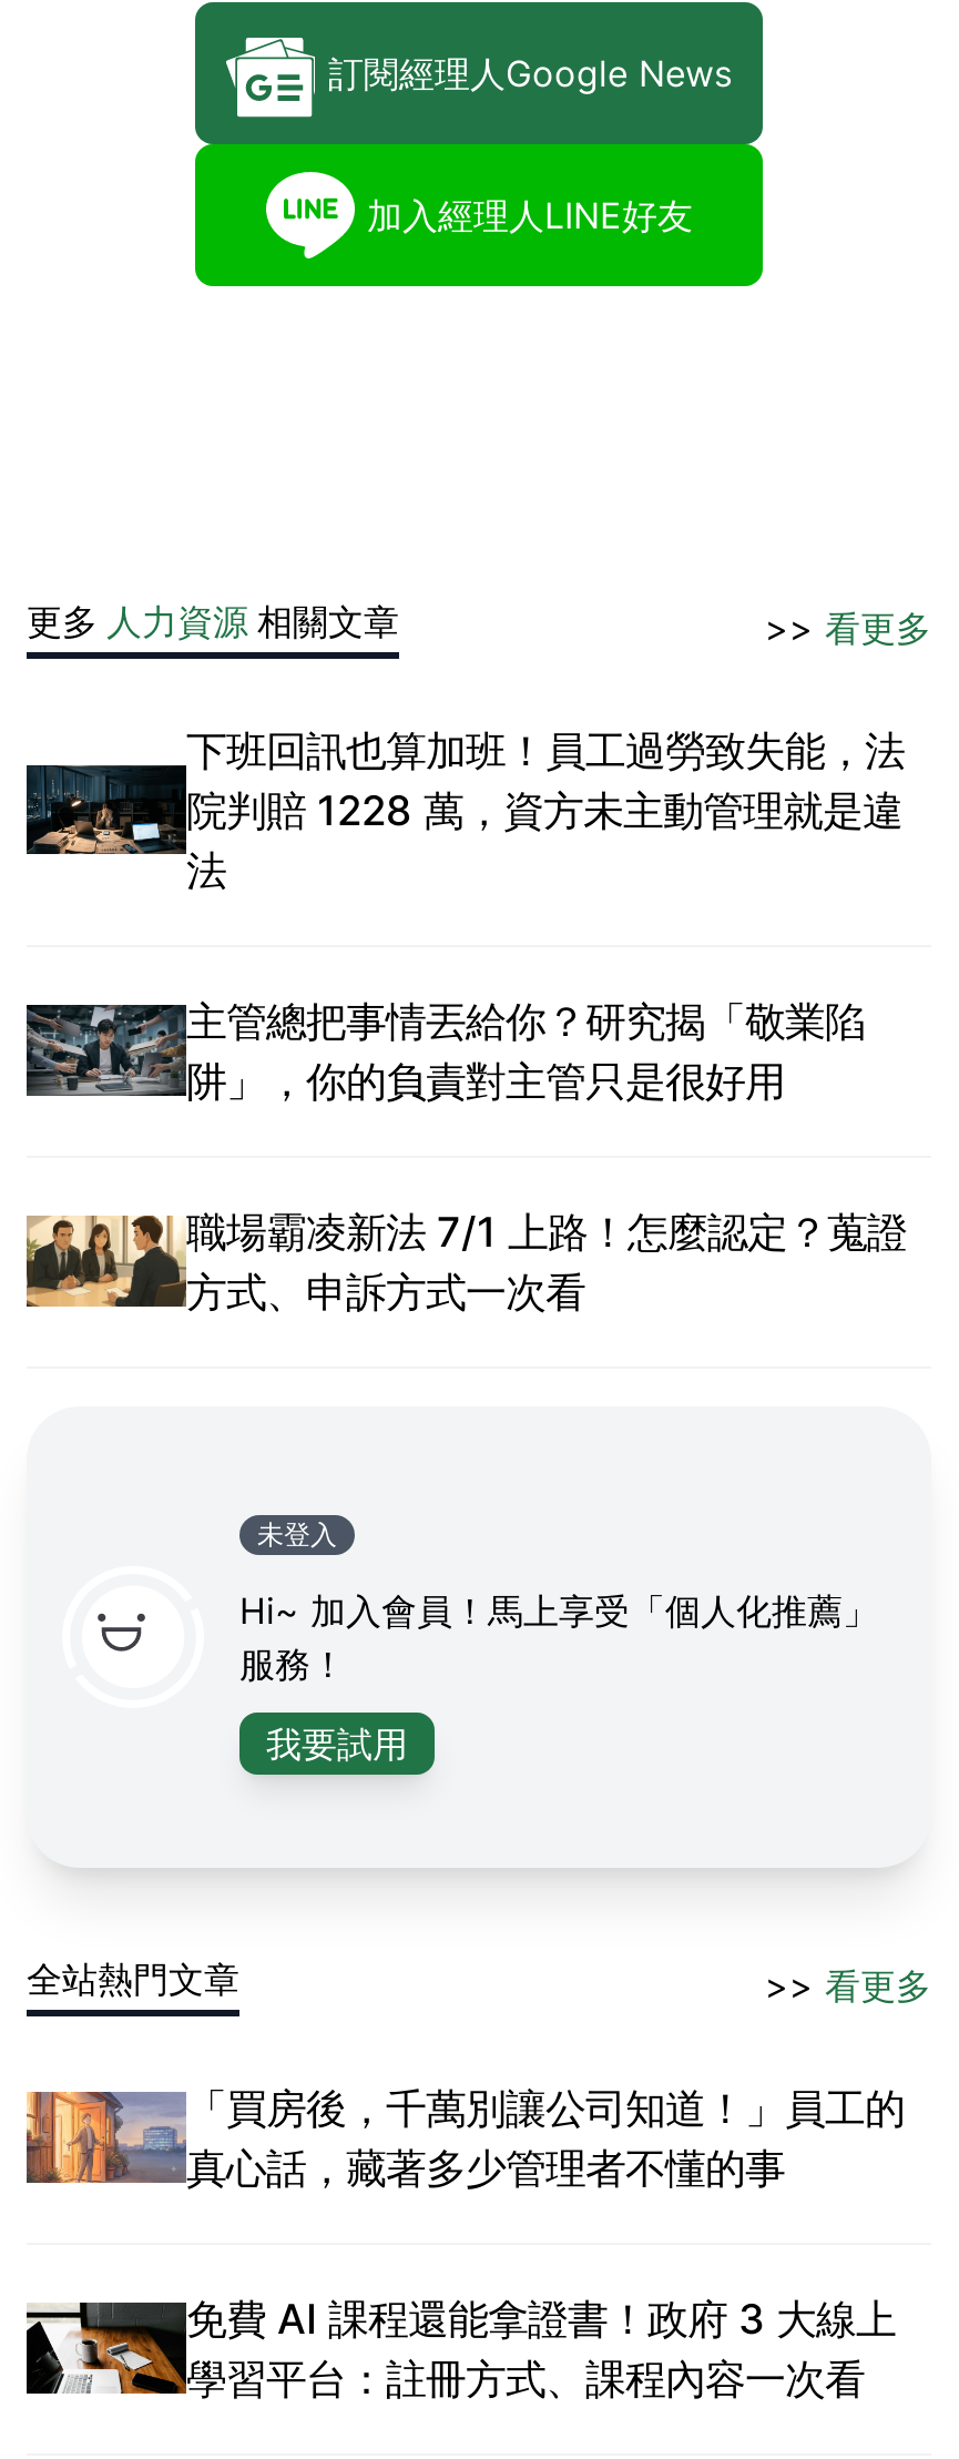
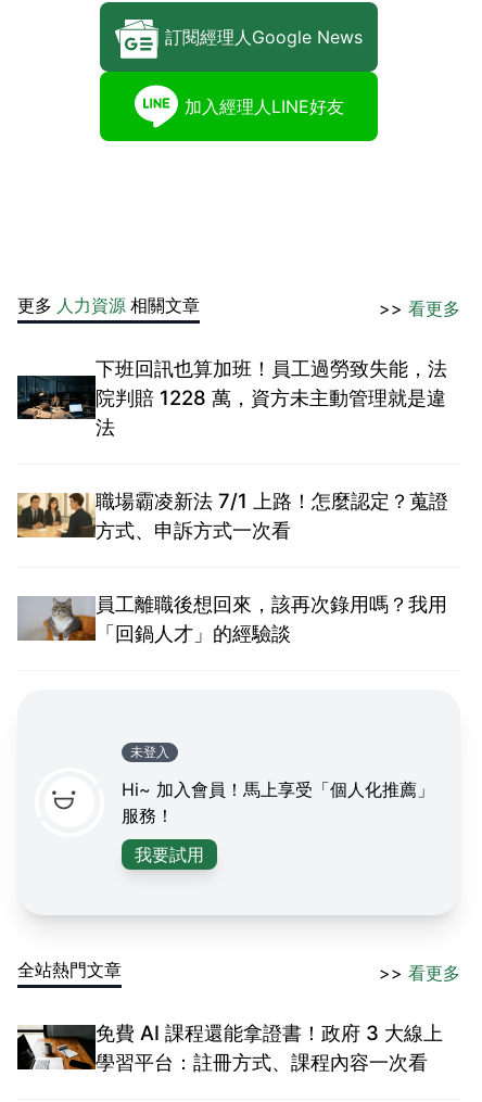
- [image]
- 主管總把事情丟給你？研究揭「敬業陷
- 阱」，你的負責對主管只是很好用

+ [image]
+ 員工離職後想回來，該再次錄用嗎？我用
+ 「回鍋人才」的經驗談

- [image]
- 「買房後，千萬別讓公司知道！」員工的
- 真心話，藏著多少管理者不懂的事
